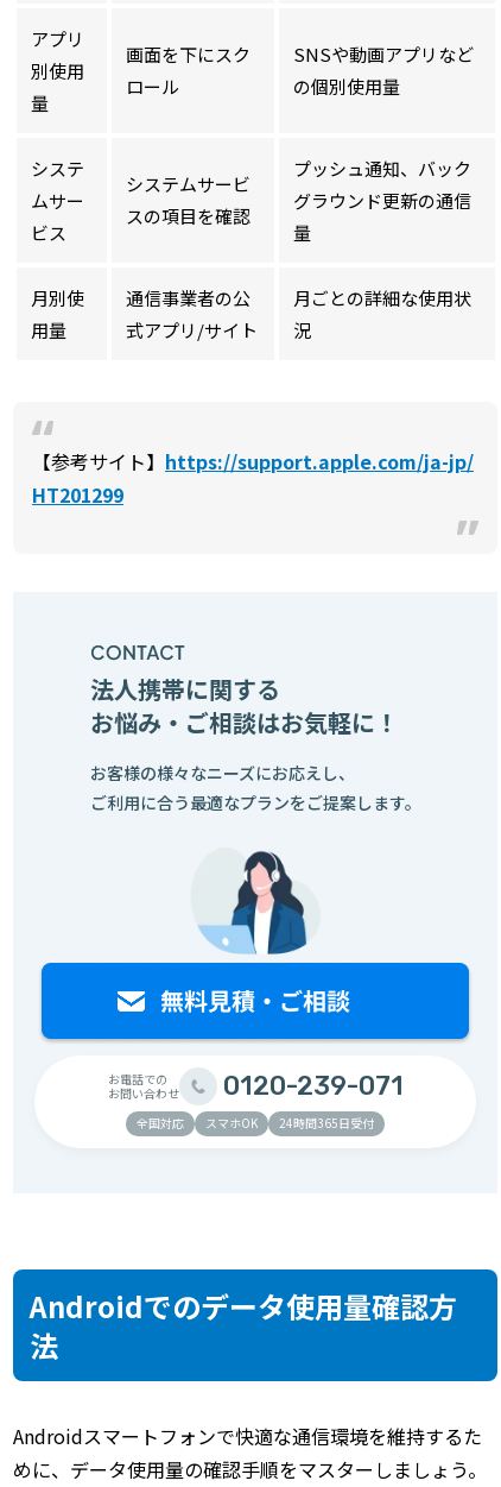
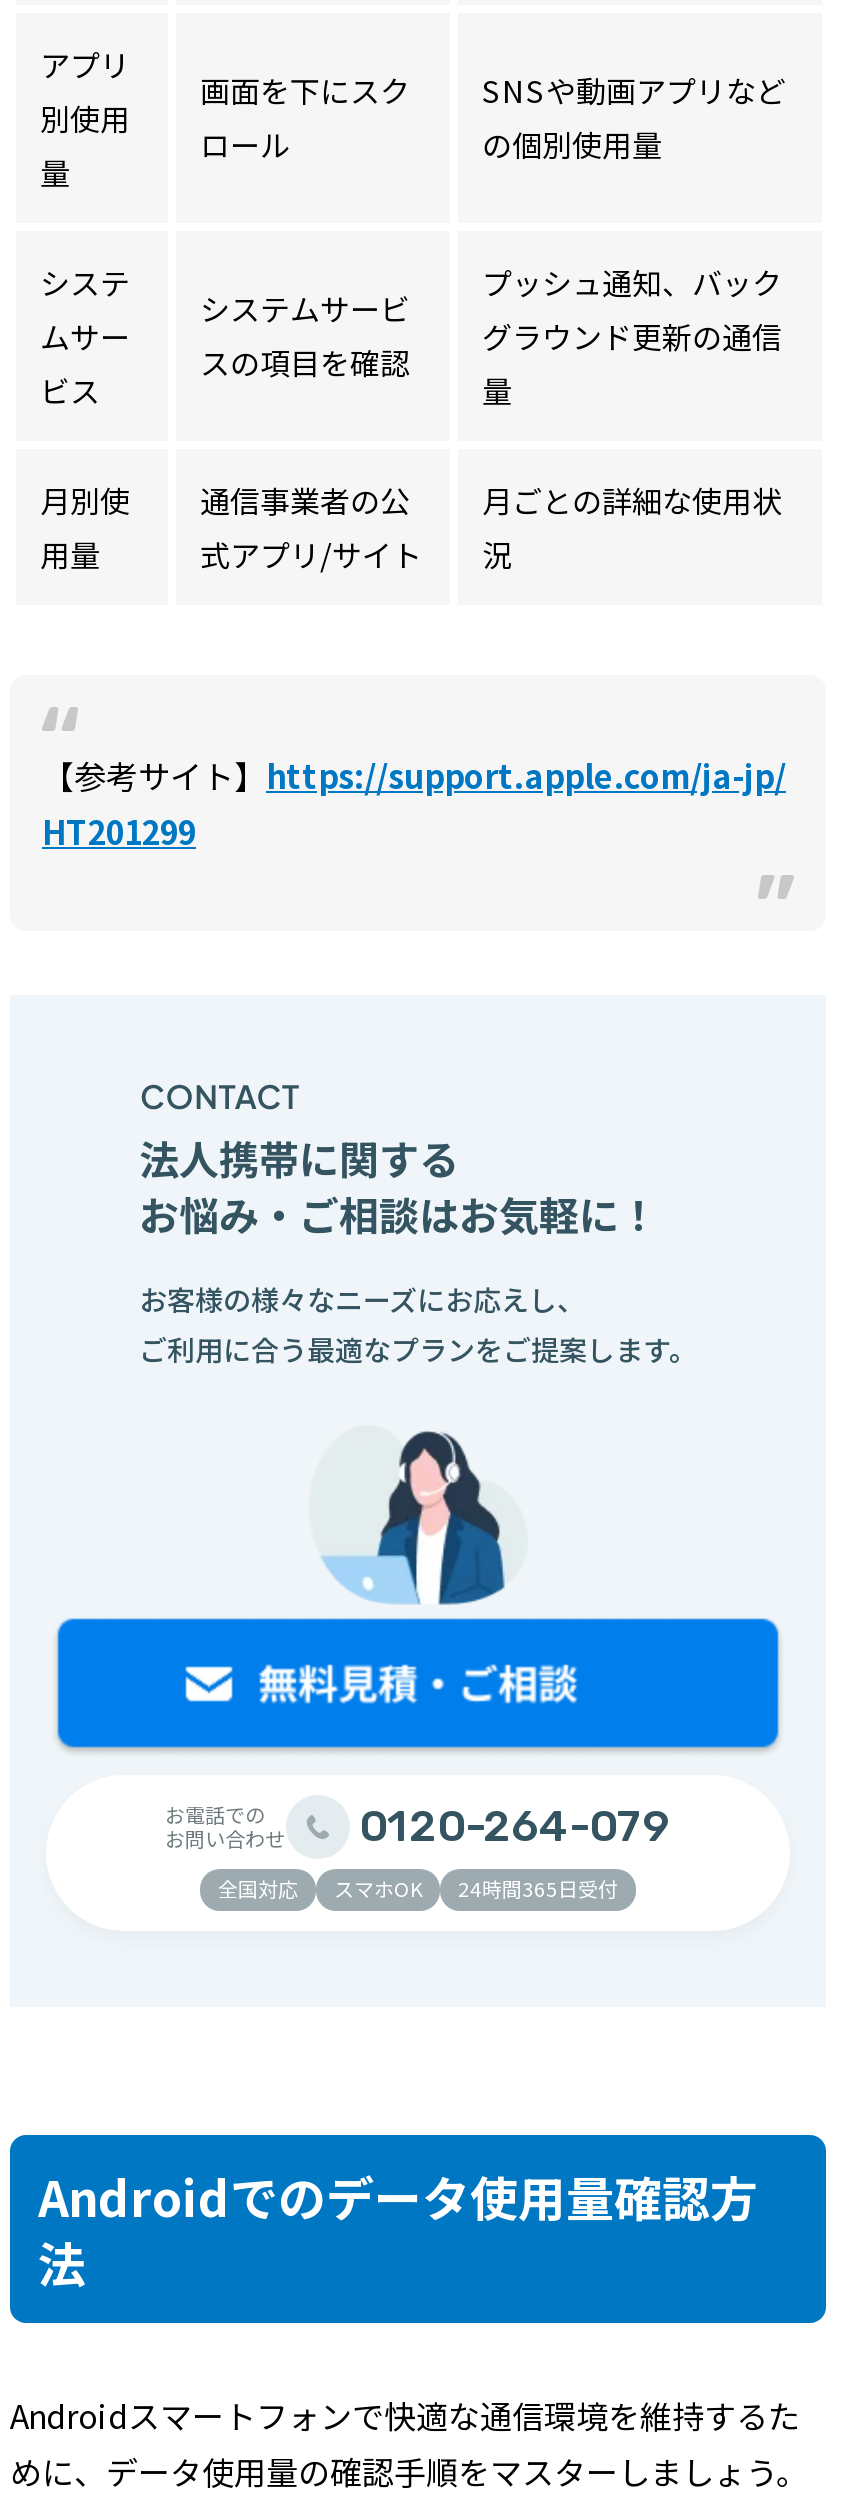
- 0120-239-071
+ 0120-264-079
